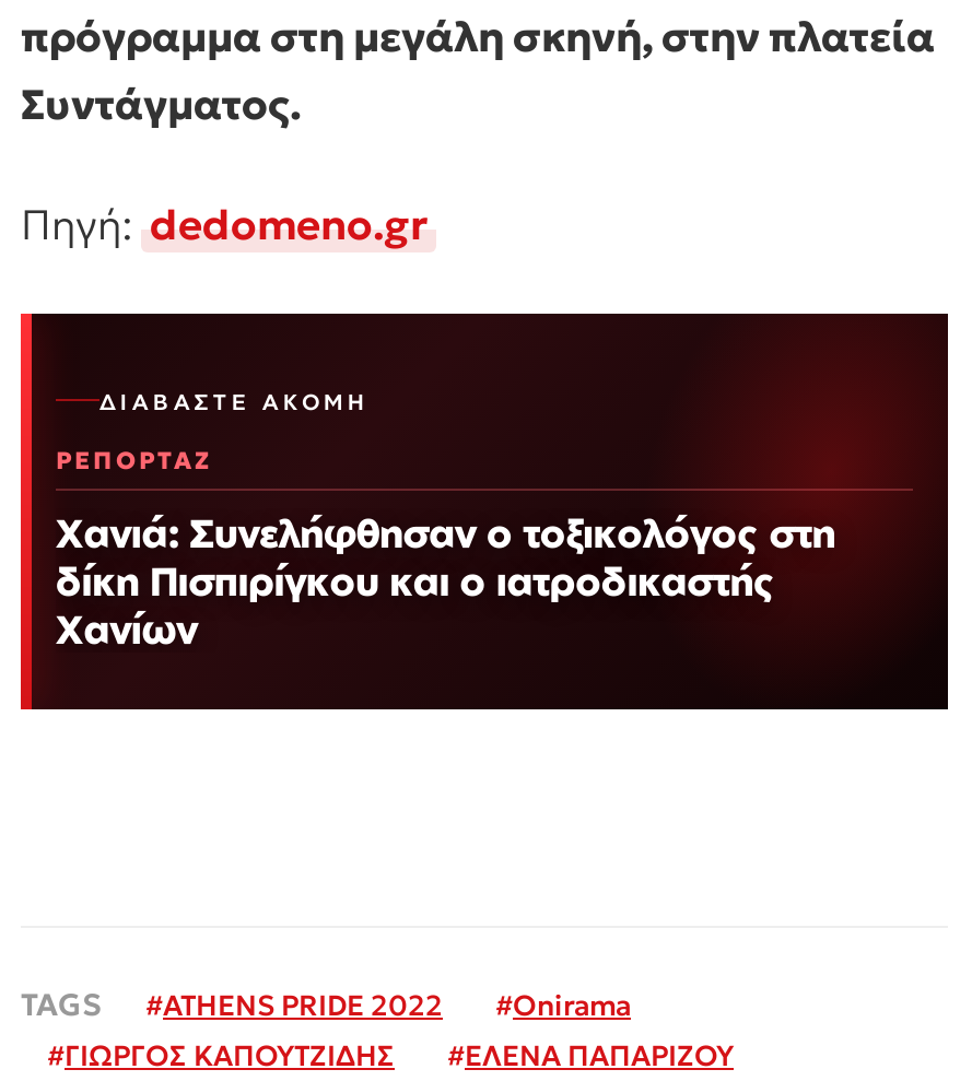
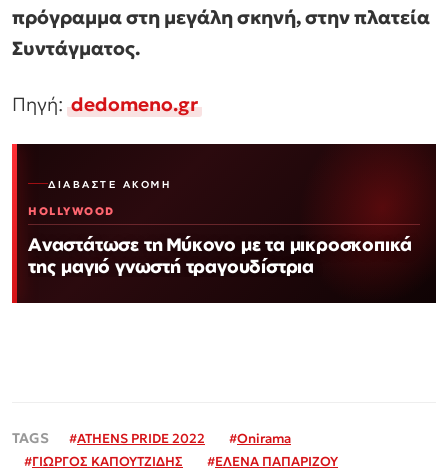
- ΡΕΠΟΡΤΑΖ
+ HOLLYWOOD

- Χανιά: Συνελήφθησαν ο τοξικολόγος στη
- δίκη Πισπιρίγκου και ο ιατροδικαστής
- Χανίων
+ Αναστάτωσε τη Μύκονο με τα μικροσκοπικά
+ της μαγιό γνωστή τραγουδίστρια
